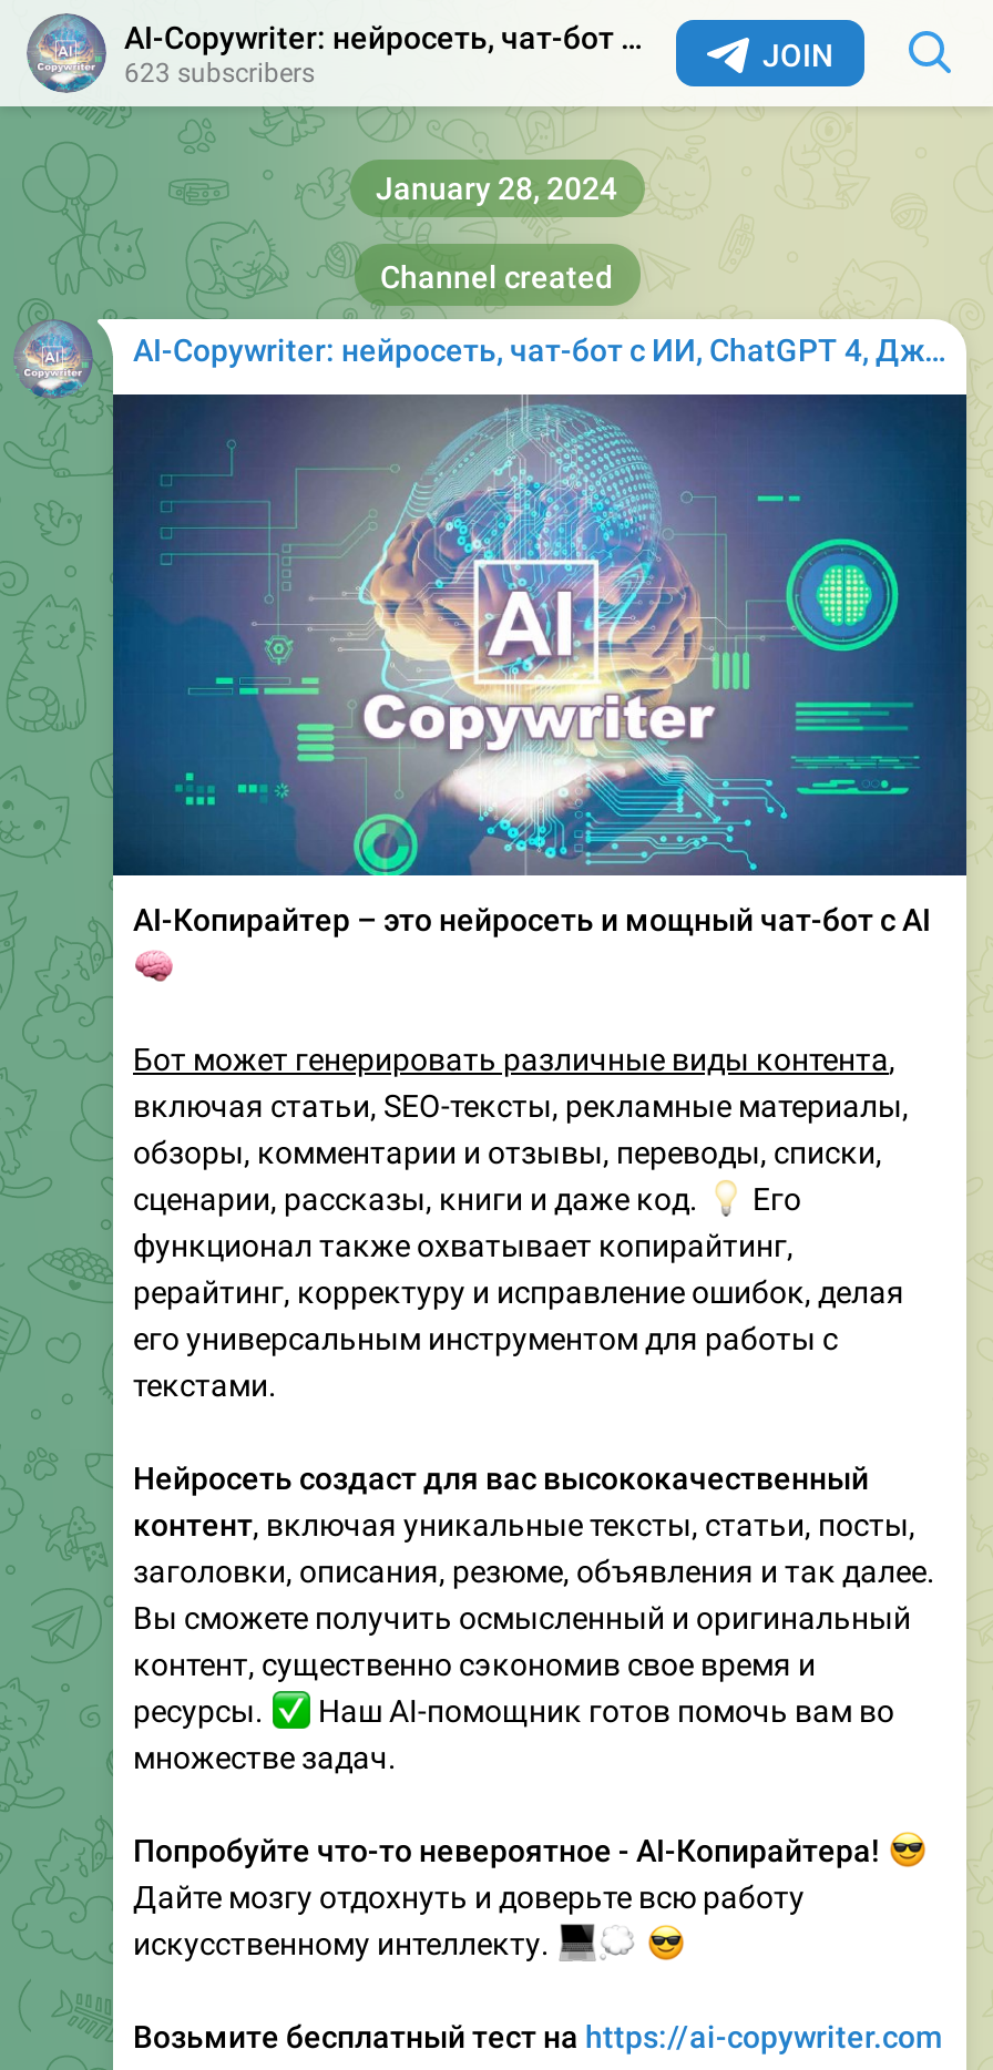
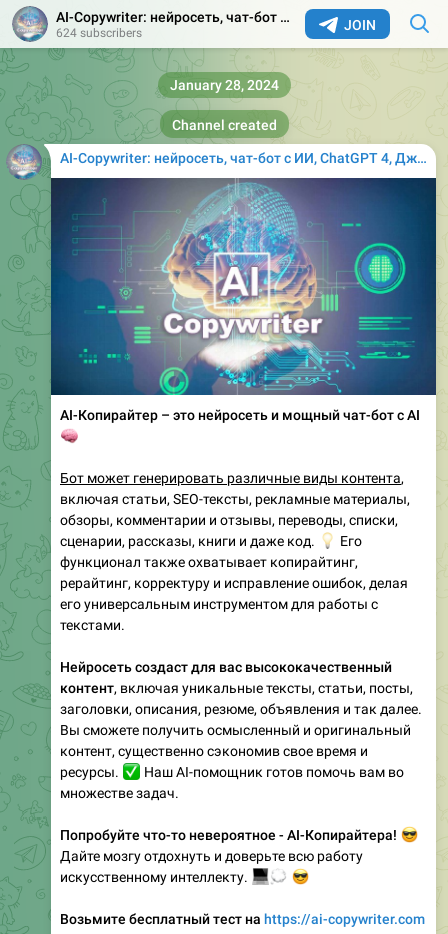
- 623 subscribers
+ 624 subscribers
